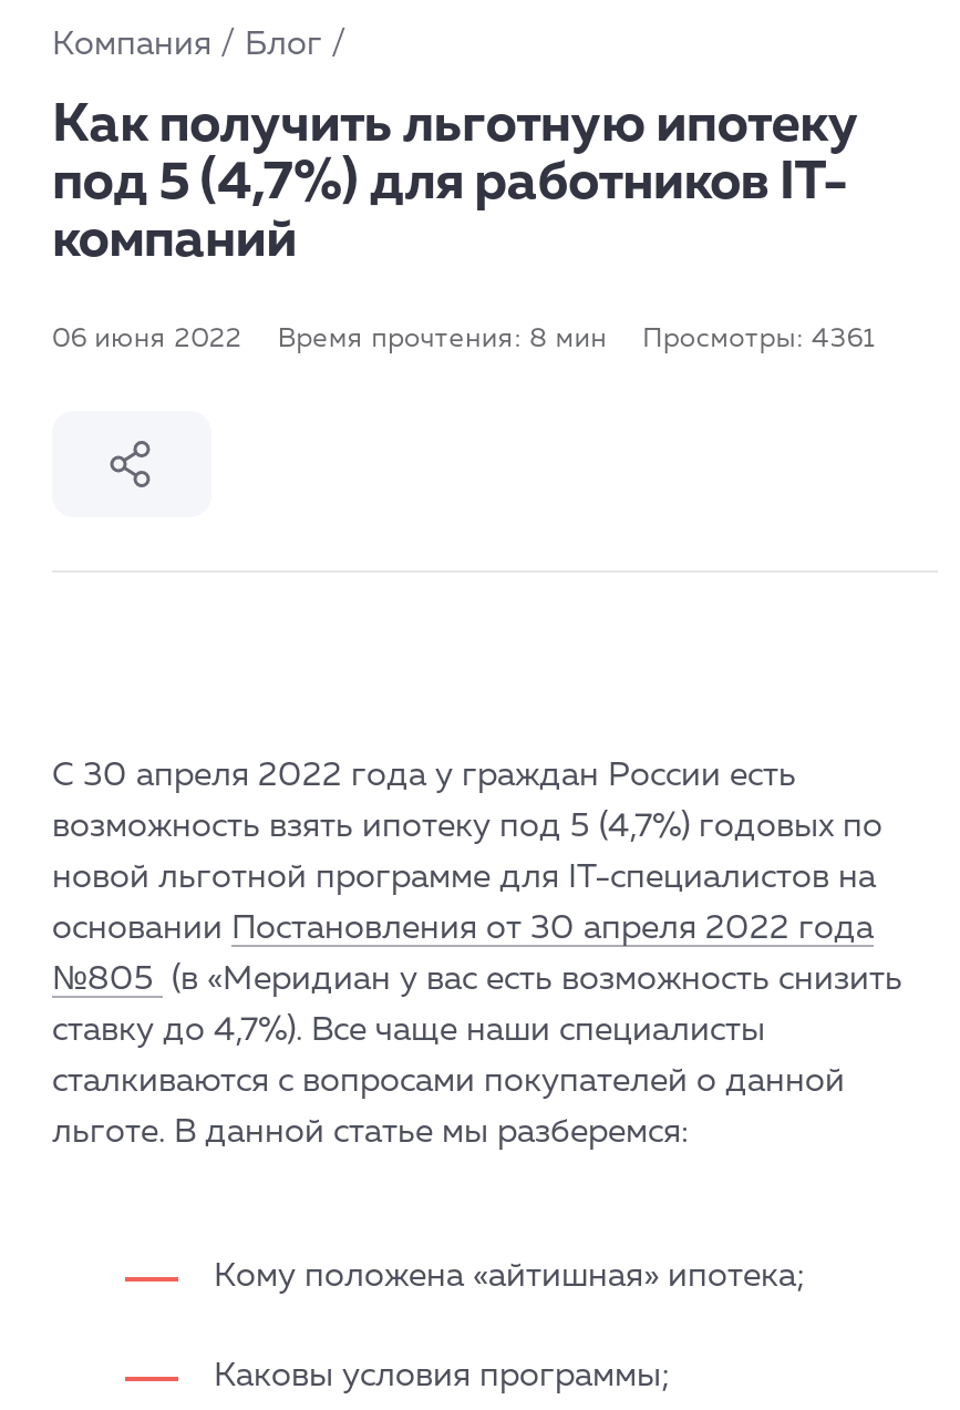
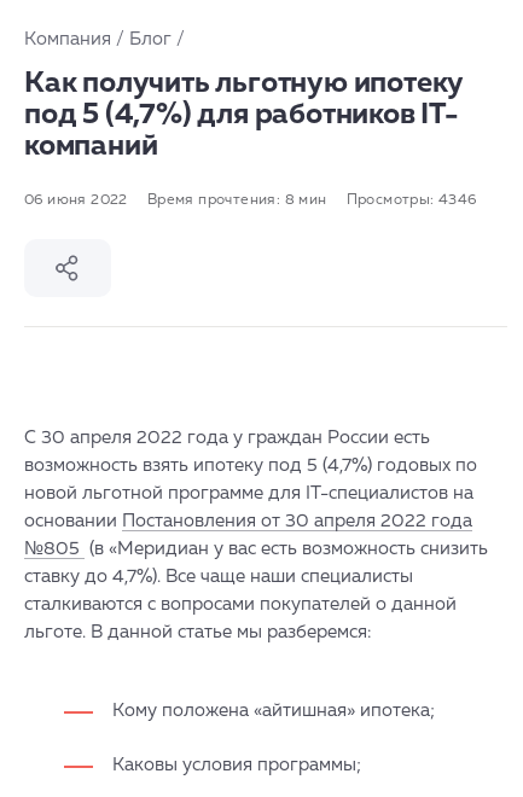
- Просмотры: 4361
+ Просмотры: 4346
